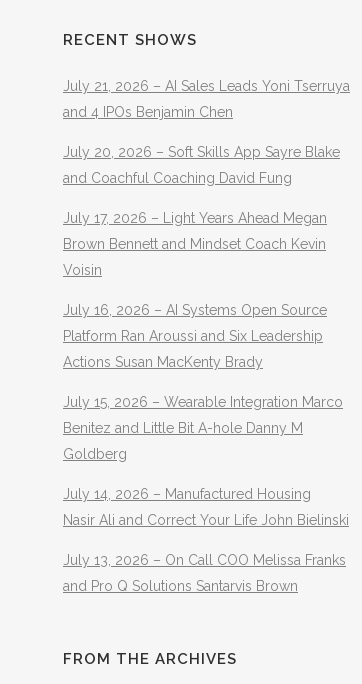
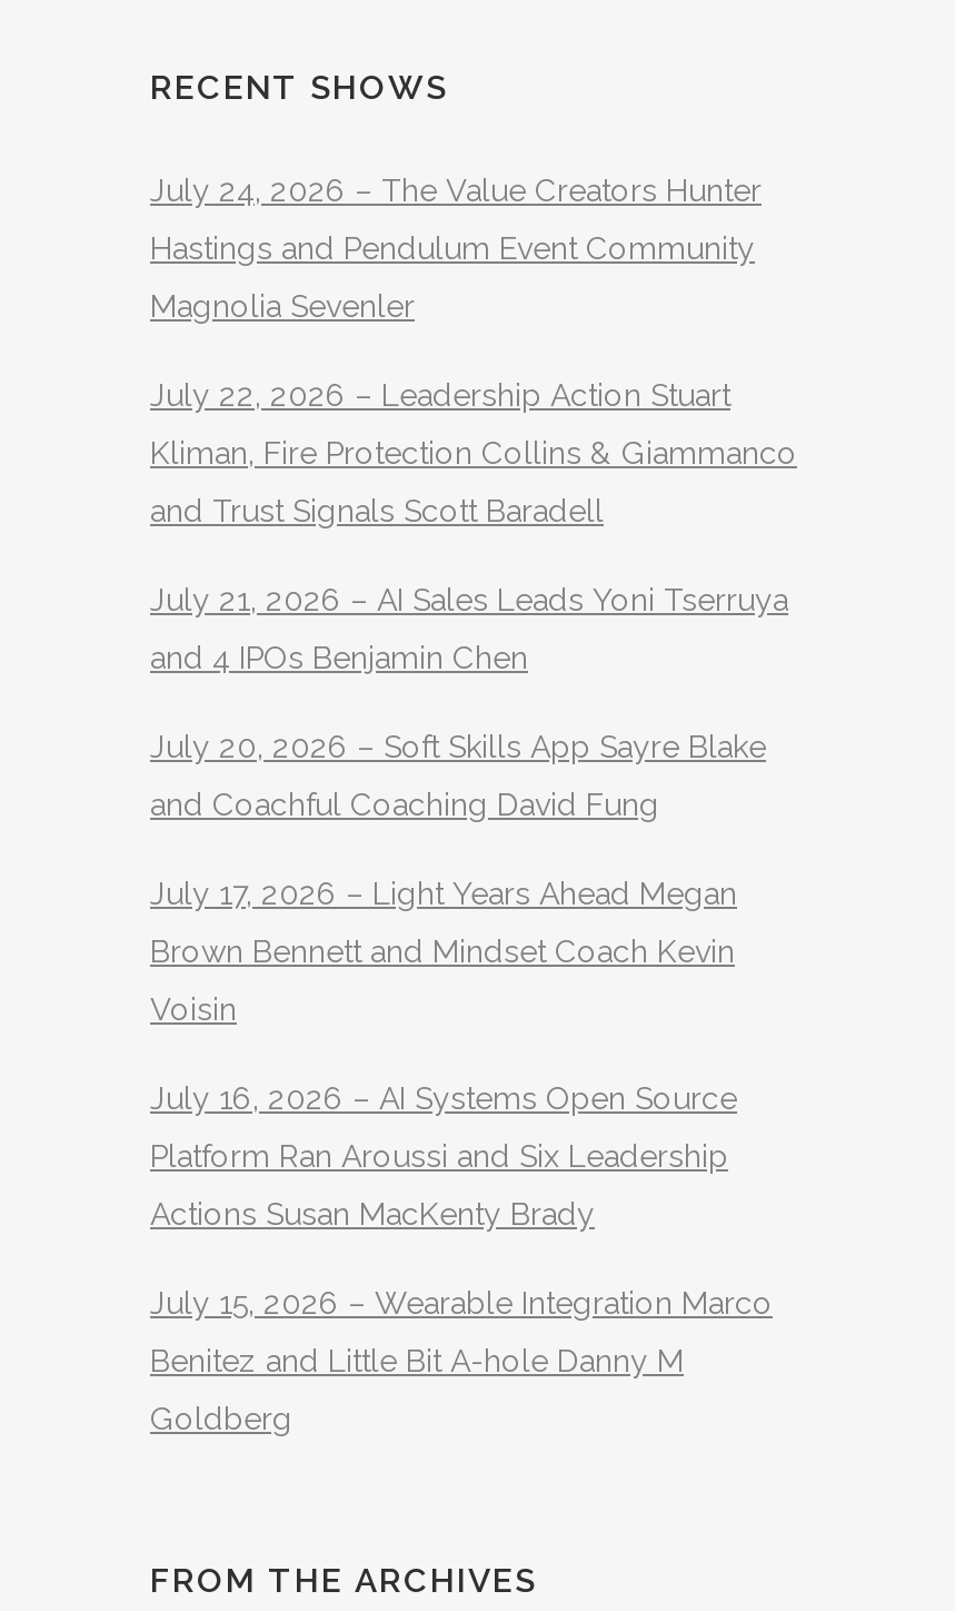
+ July 24, 2026 – The Value Creators Hunter
+ Hastings and Pendulum Event Community
+ Magnolia Sevenler
+ July 22, 2026 – Leadership Action Stuart
+ Kliman, Fire Protection Collins & Giammanco
+ and Trust Signals Scott Baradell

moved down: July 21, 2026 – AI Sales Leads Yoni Tserruya | and 4 IPOs Benjamin Chen | July 20, 2026 – Soft Skills App Sayre Blake | ... | Benitez and Little Bit A-hole Danny M | Goldberg

- July 14, 2026 – Manufactured Housing
- Nasir Ali and Correct Your Life John Bielinski
- July 13, 2026 – On Call COO Melissa Franks
- and Pro Q Solutions Santarvis Brown
